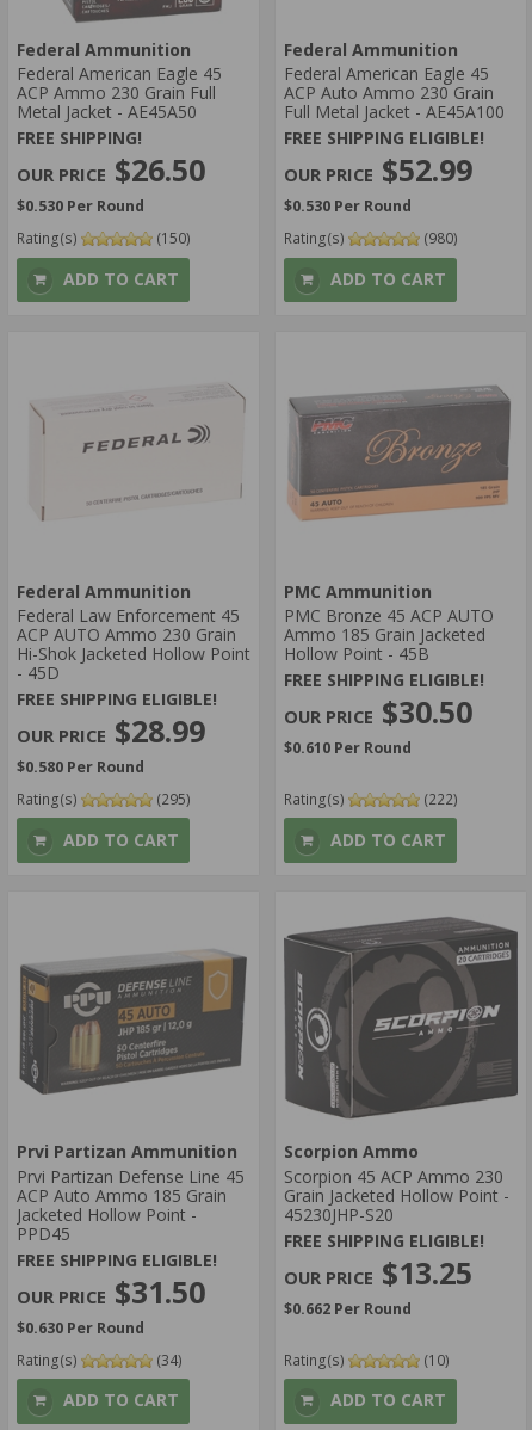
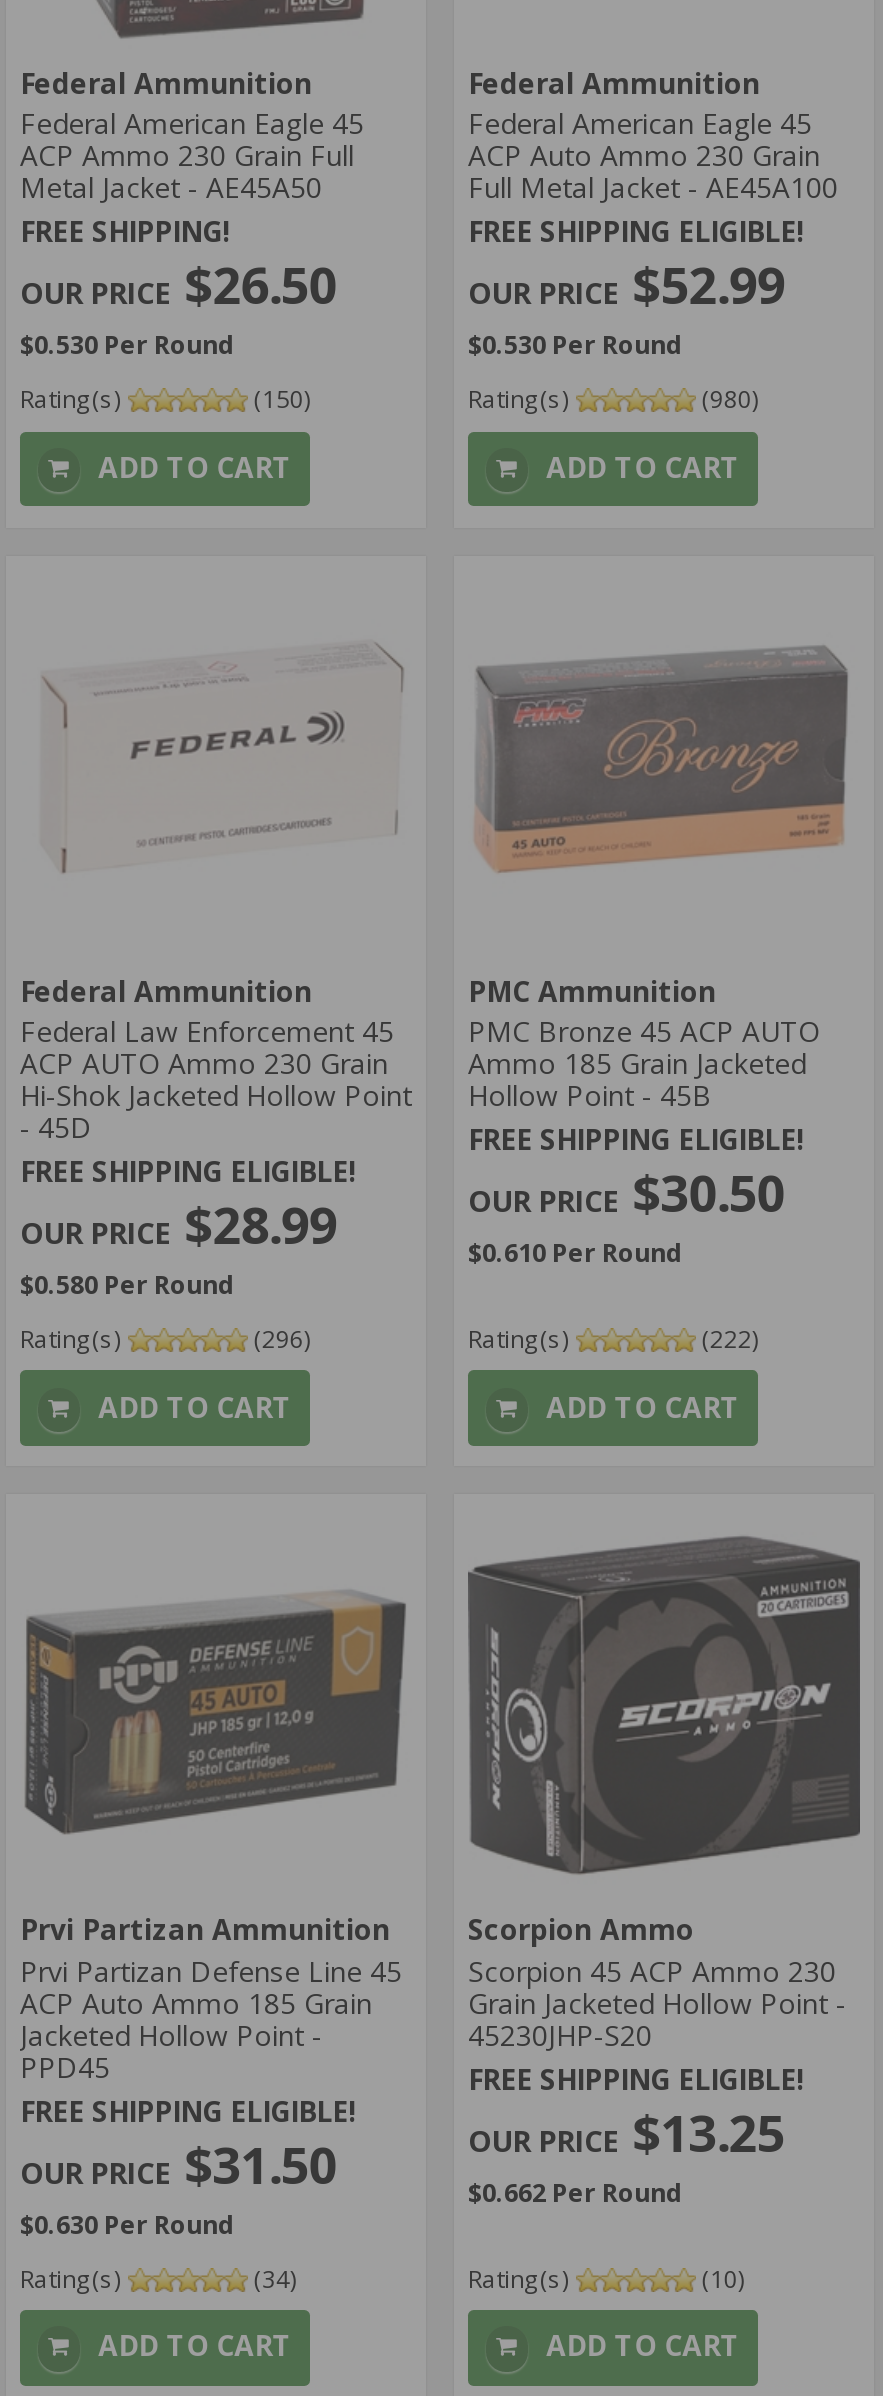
- (295)
+ (296)
